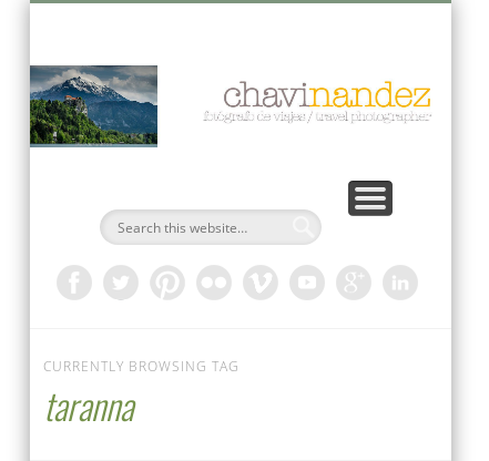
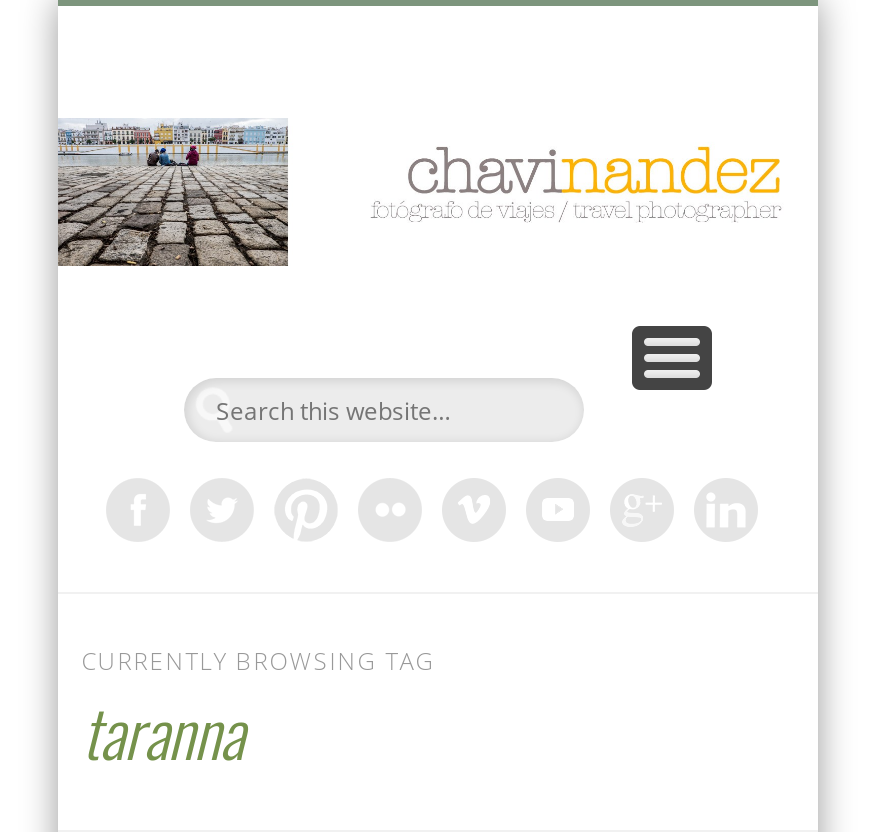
- [image]
+ [image]
